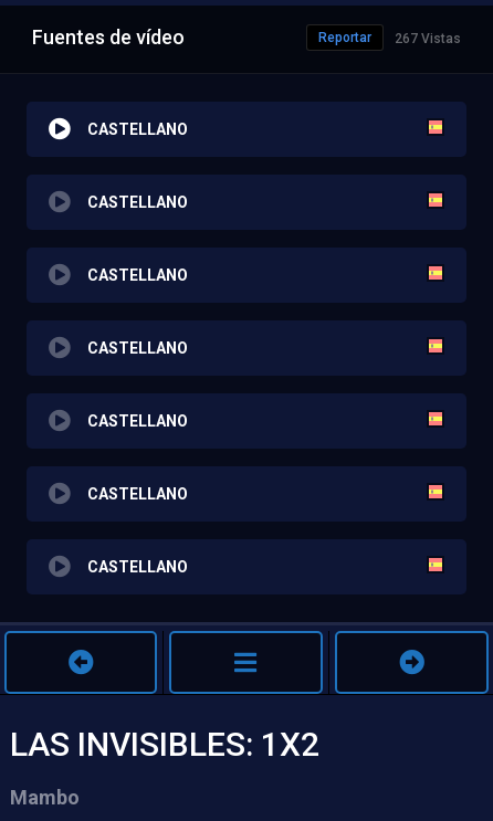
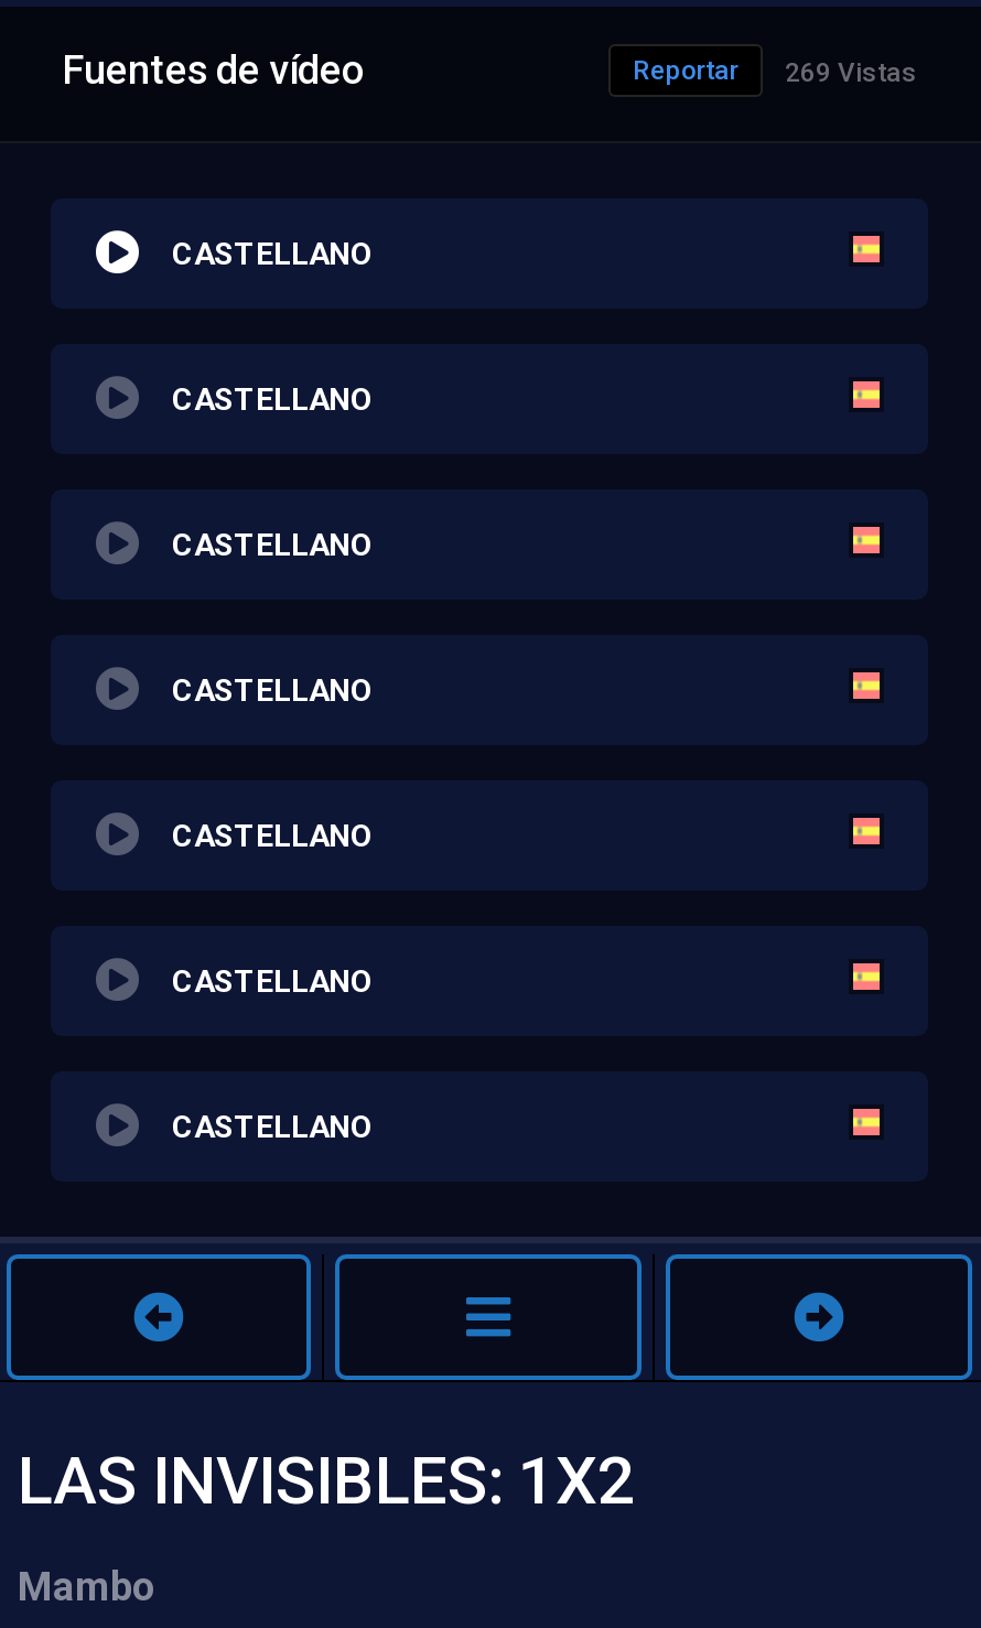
- Reportar 267 Vistas
+ Reportar 269 Vistas
